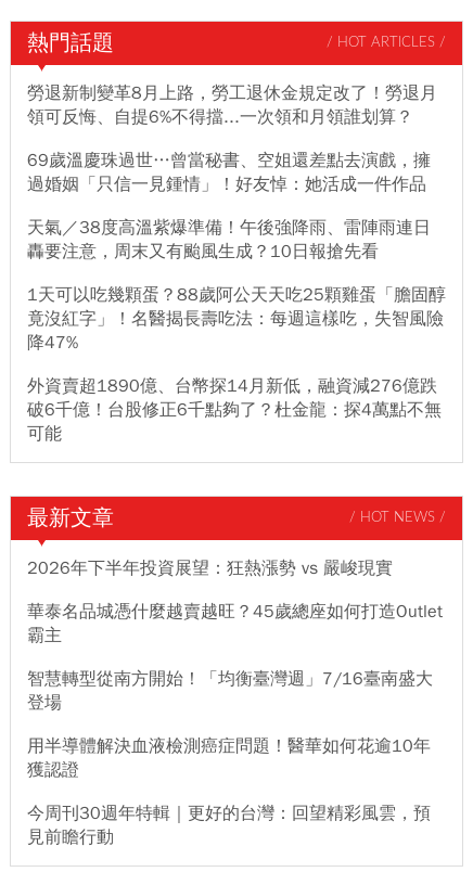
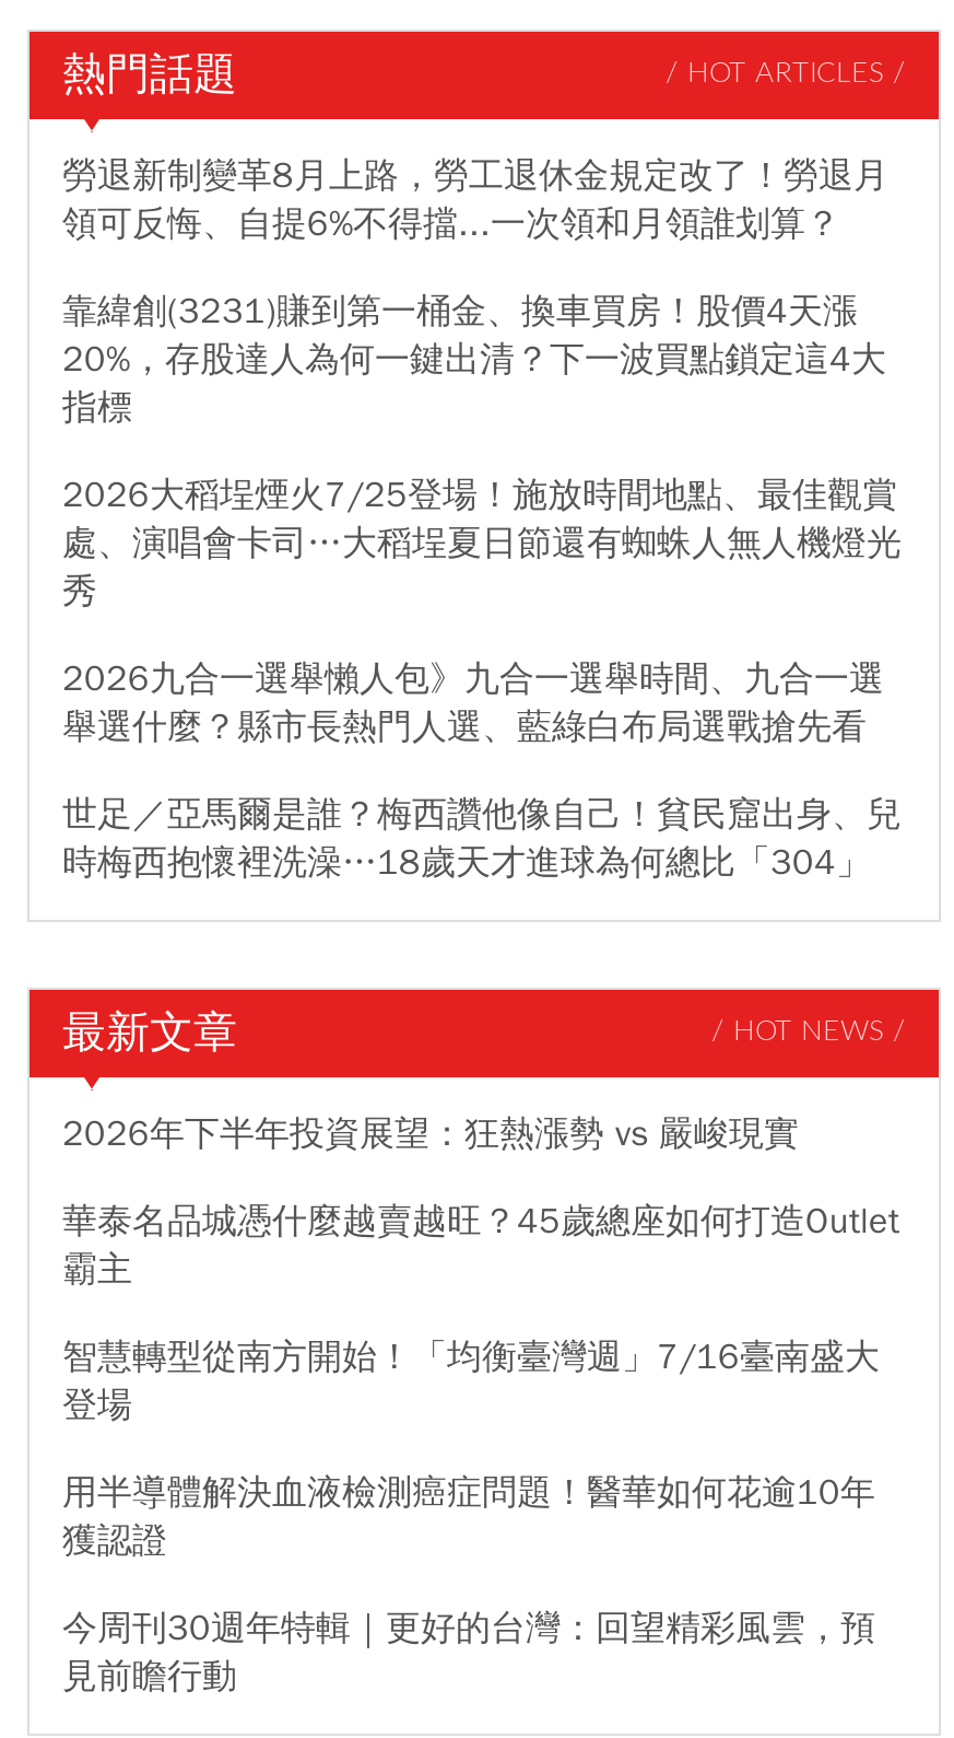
- 69歲溫慶珠過世…曾當秘書、空姐還差點去演戲，擁
- 過婚姻「只信一見鍾情」！好友悼：她活成一件作品
+ 靠緯創(3231)賺到第一桶金、換車買房！股價4天漲
+ 20%，存股達人為何一鍵出清？下一波買點鎖定這4大
+ 指標

- 天氣／38度高溫紫爆準備！午後強降雨、雷陣雨連日
- 轟要注意，周末又有颱風生成？10日報搶先看
+ 2026大稻埕煙火7/25登場！施放時間地點、最佳觀賞
+ 處、演唱會卡司…大稻埕夏日節還有蜘蛛人無人機燈光
+ 秀

- 1天可以吃幾顆蛋？88歲阿公天天吃25顆雞蛋「膽固醇
- 竟沒紅字」！名醫揭長壽吃法：每週這樣吃，失智風險
- 降47%
+ 2026九合一選舉懶人包》九合一選舉時間、九合一選
+ 舉選什麼？縣市長熱門人選、藍綠白布局選戰搶先看

- 外資賣超1890億、台幣探14月新低，融資減276億跌
- 破6千億！台股修正6千點夠了？杜金龍：探4萬點不無
- 可能
+ 世足／亞馬爾是誰？梅西讚他像自己！貧民窟出身、兒
+ 時梅西抱懷裡洗澡…18歲天才進球為何總比「304」
